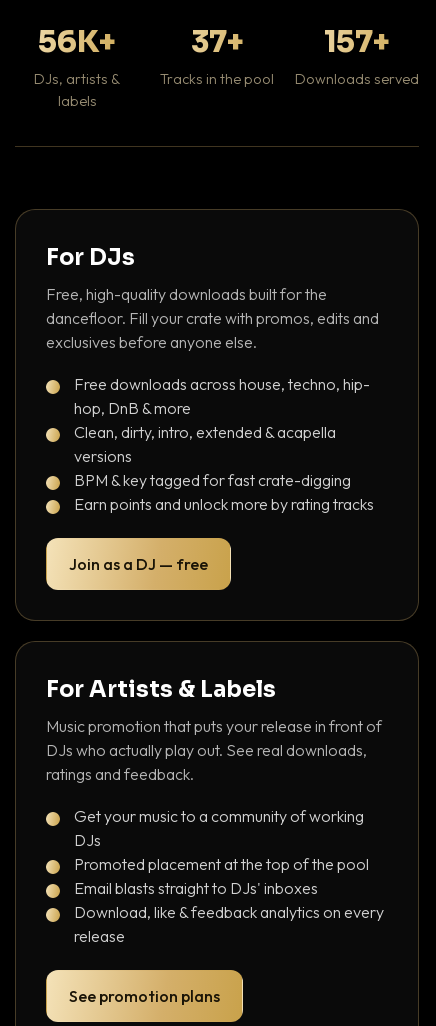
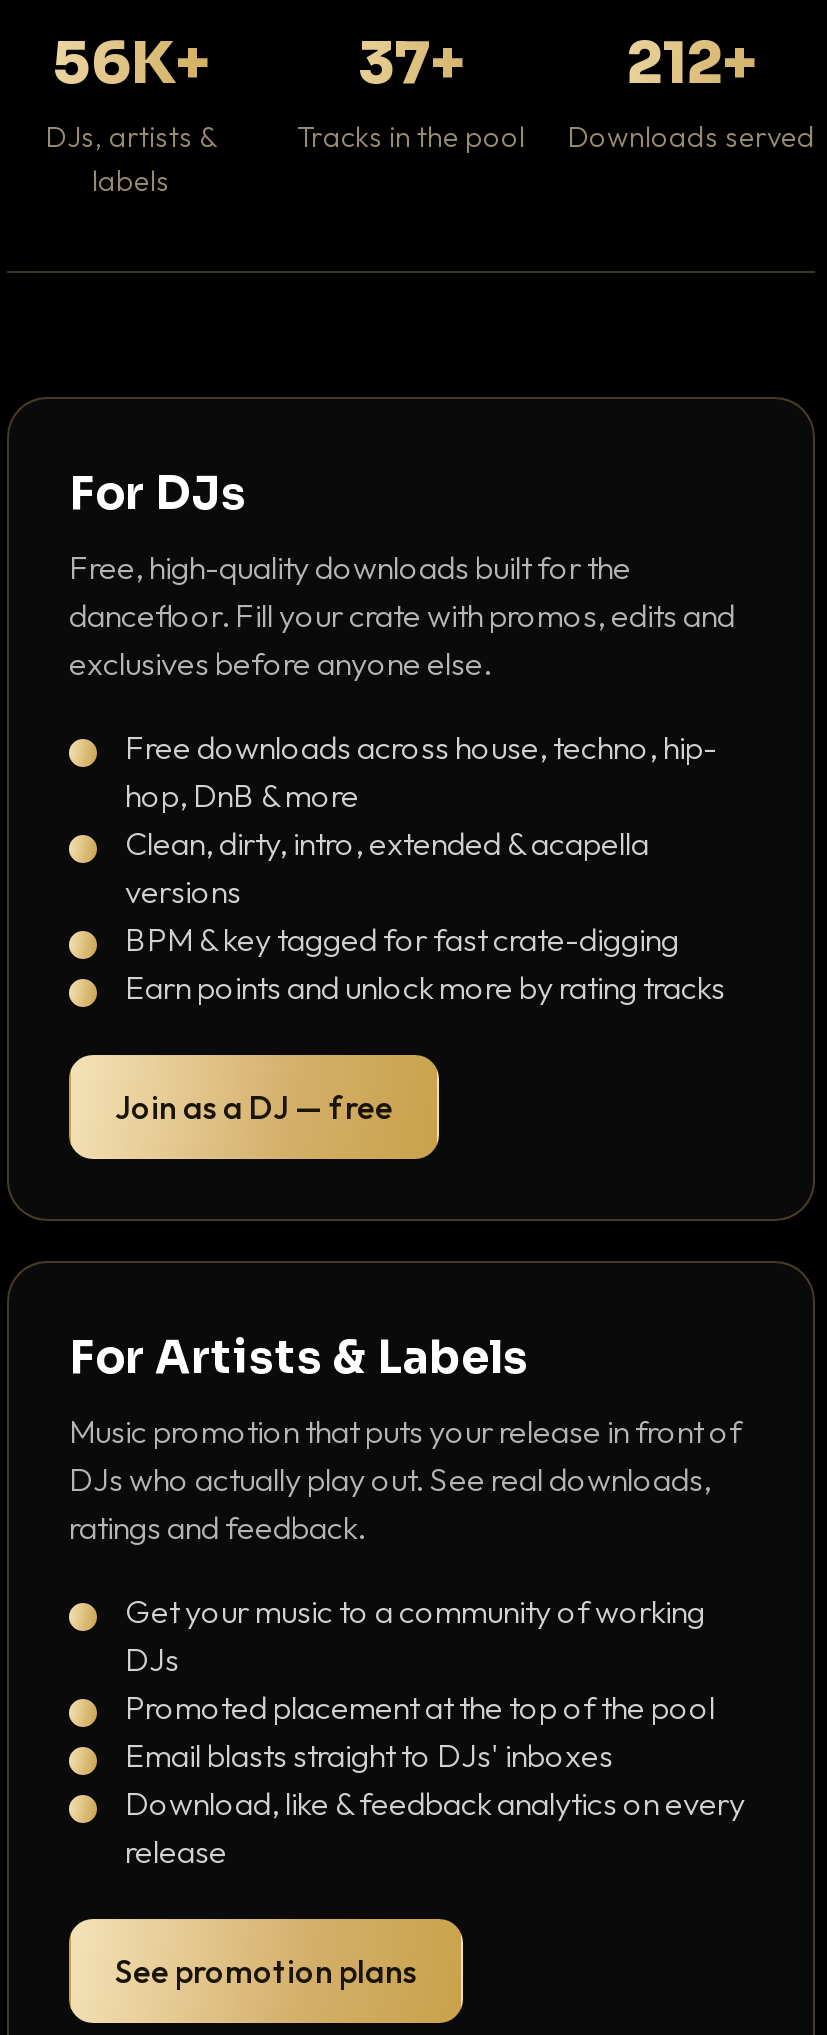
- 157+
+ 212+
